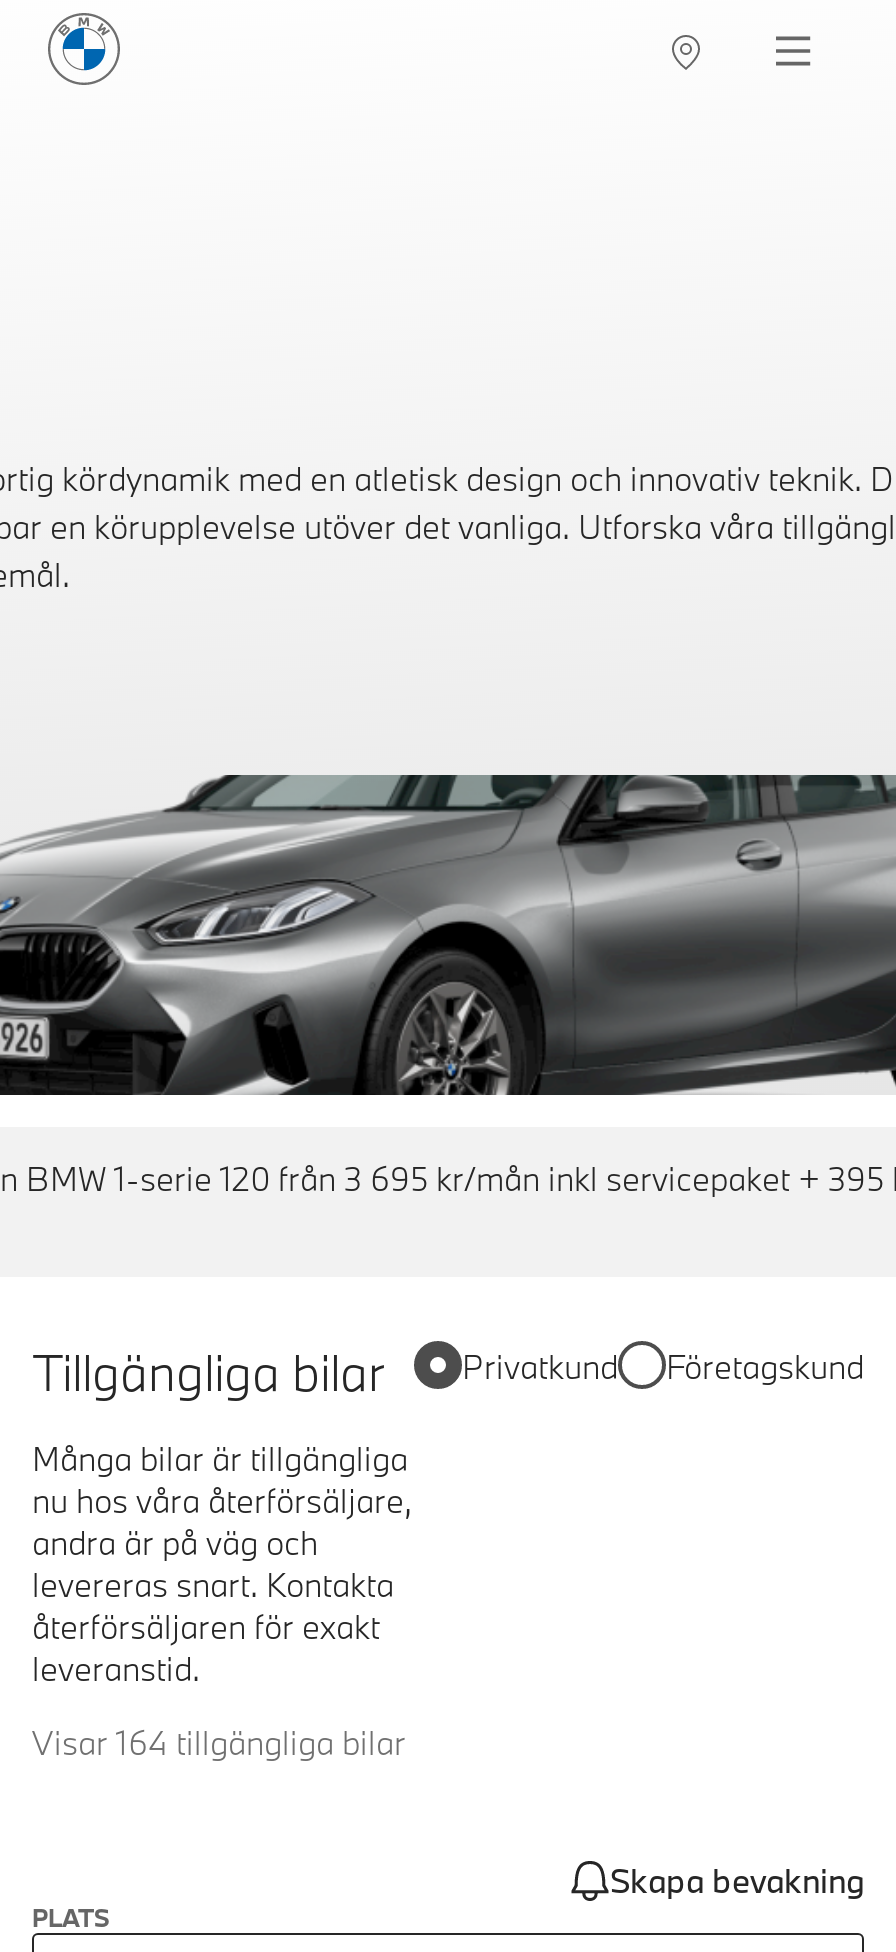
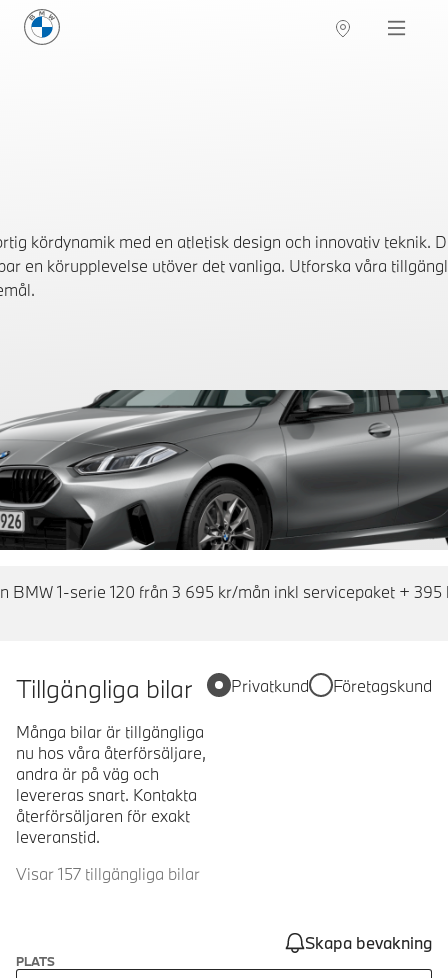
- Visar 164 tillgängliga bilar
+ Visar 157 tillgängliga bilar
